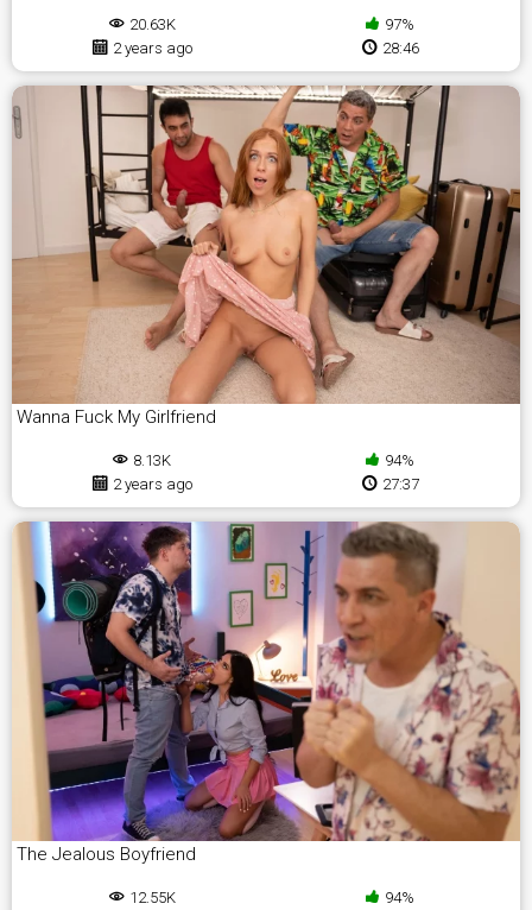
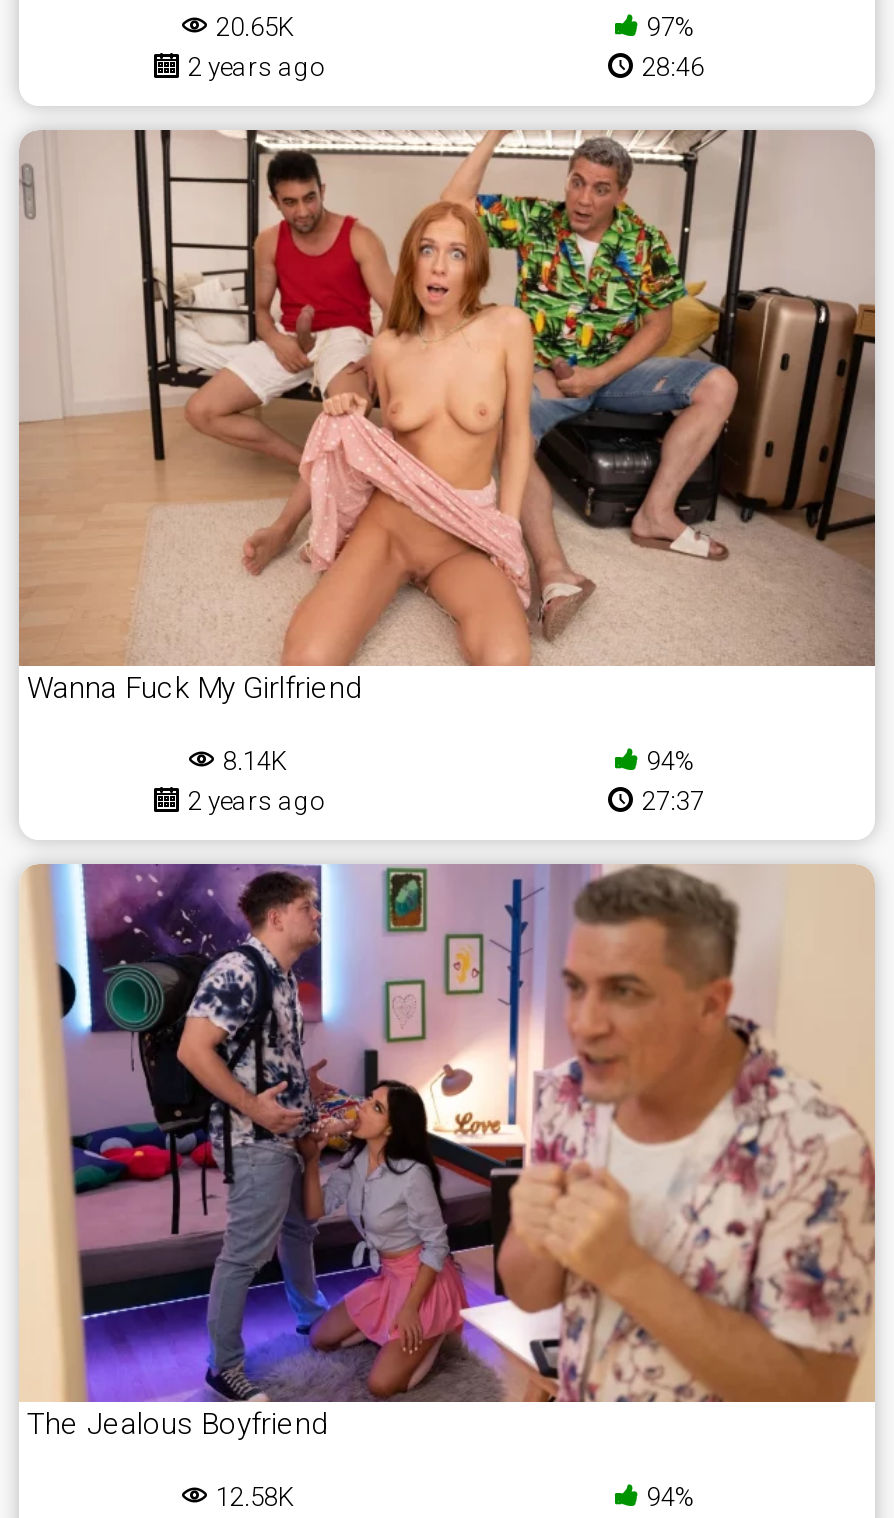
- 20.63K
+ 20.65K

- 8.13K
+ 8.14K

- 12.55K
+ 12.58K
